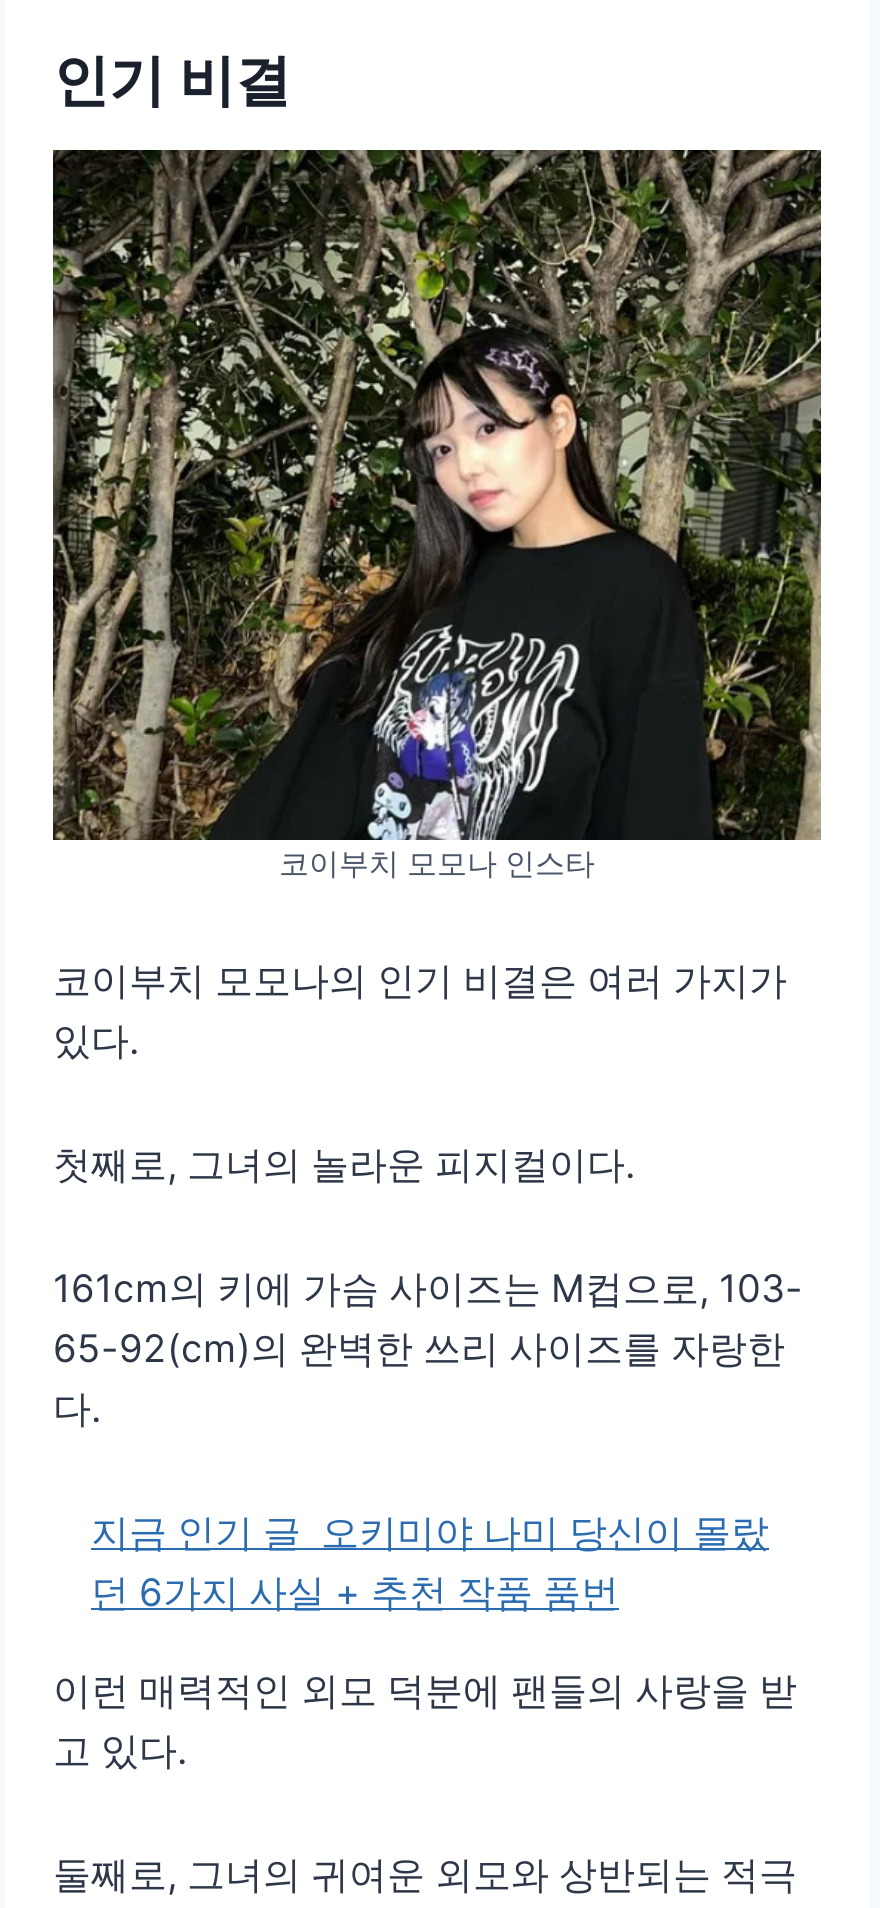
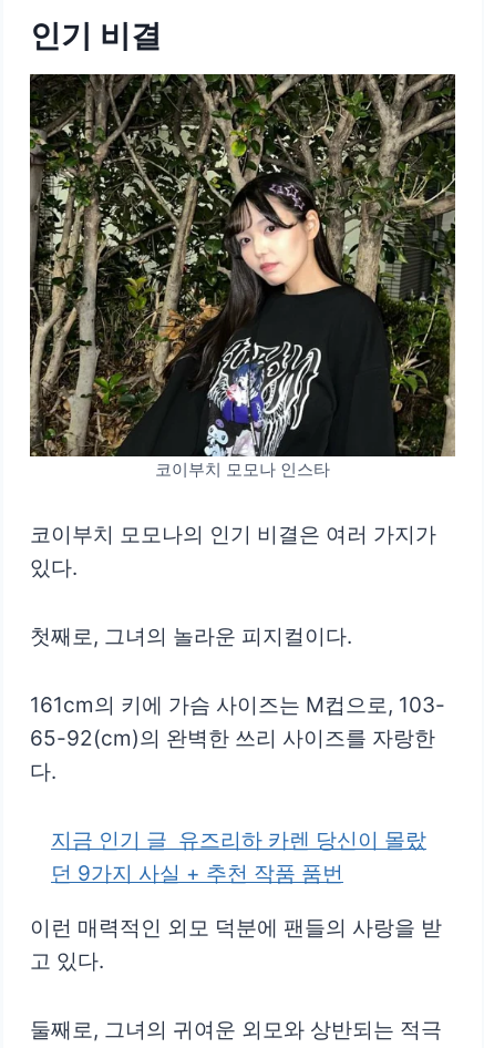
- 지금 인기 글 오키미야 나미 당신이 몰랐
+ 지금 인기 글 유즈리하 카렌 당신이 몰랐

- 던 6가지 사실 + 추천 작품 품번
+ 던 9가지 사실 + 추천 작품 품번
